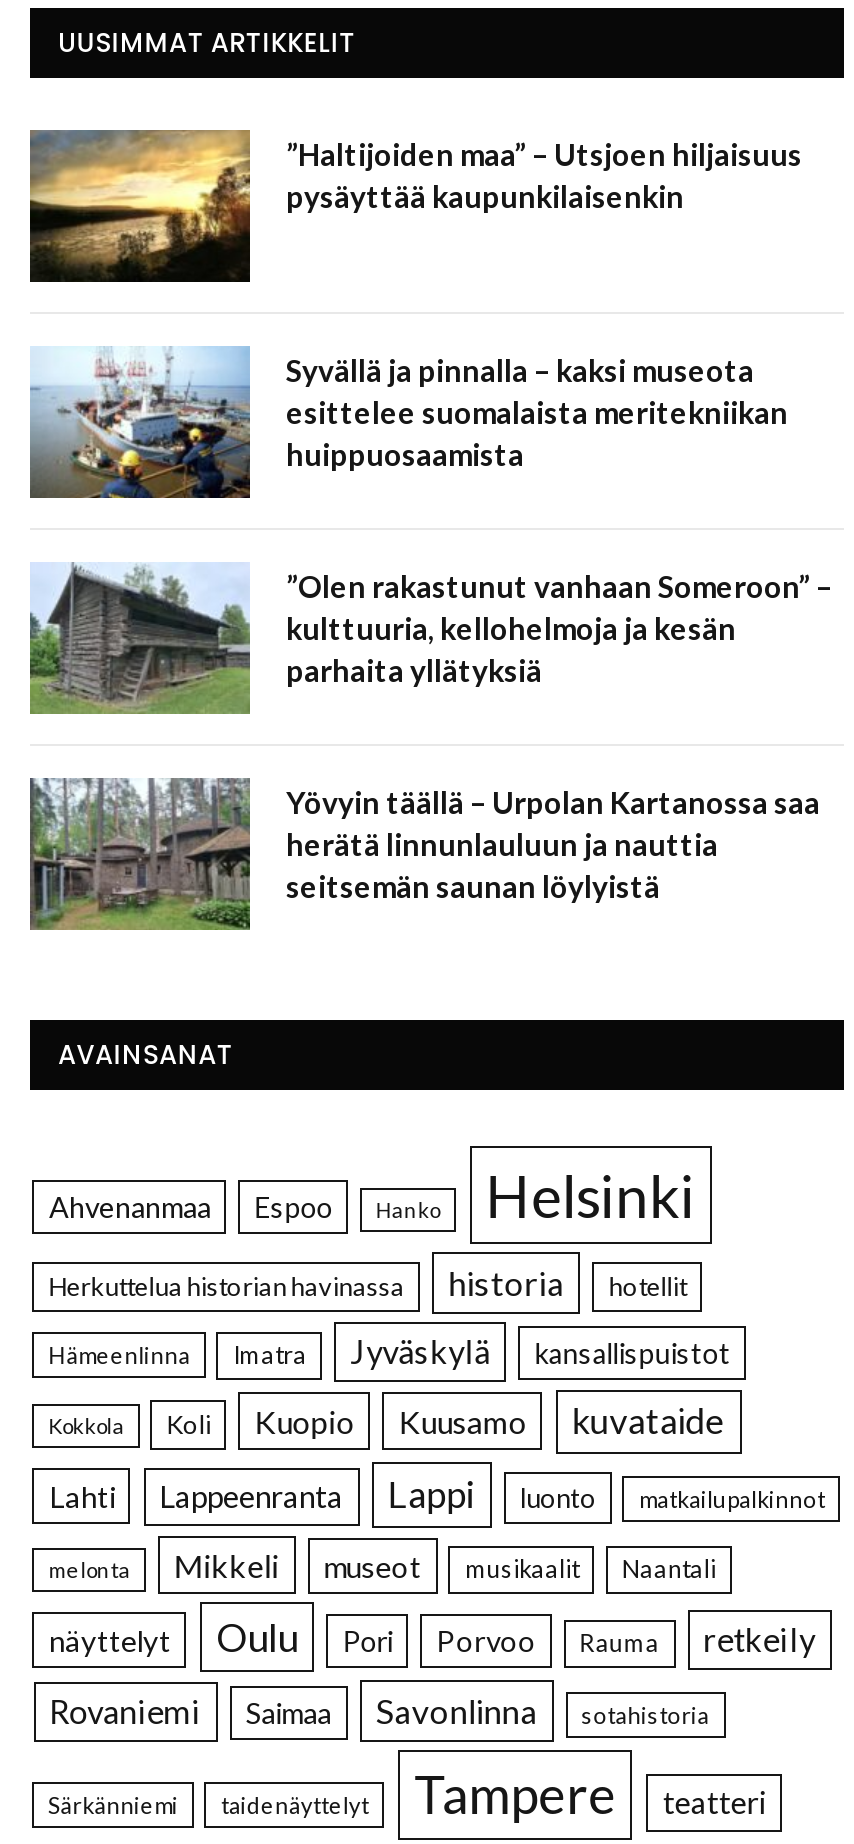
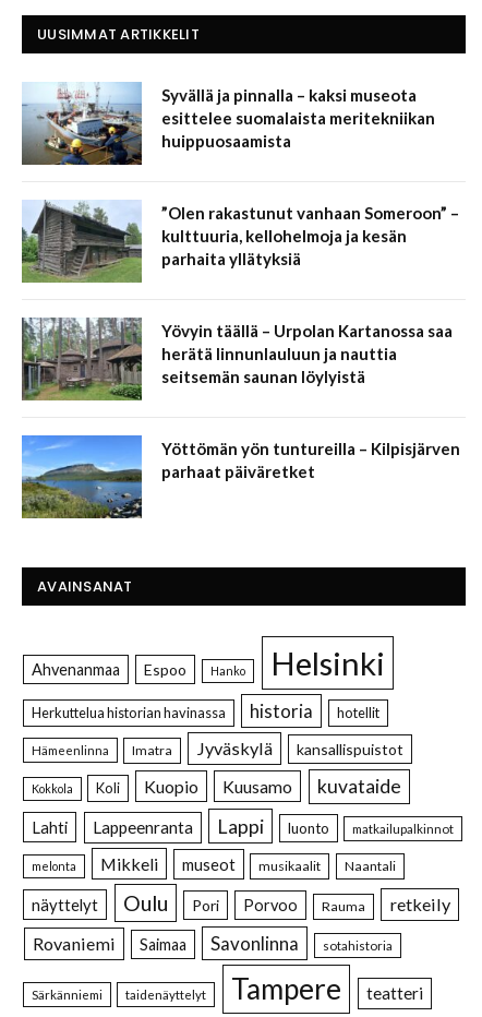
- [image]
- ”Haltijoiden maa” – Utsjoen hiljaisuus
- pysäyttää kaupunkilaisenkin

moved up: [image] | Syvällä ja pinnalla – kaksi museota | esittelee suomalaista meritekniikan | ... | herätä linnunlauluun ja nauttia | seitsemän saunan löylyistä

+ [image]
+ Yöttömän yön tuntureilla – Kilpisjärven
+ parhaat päiväretket
